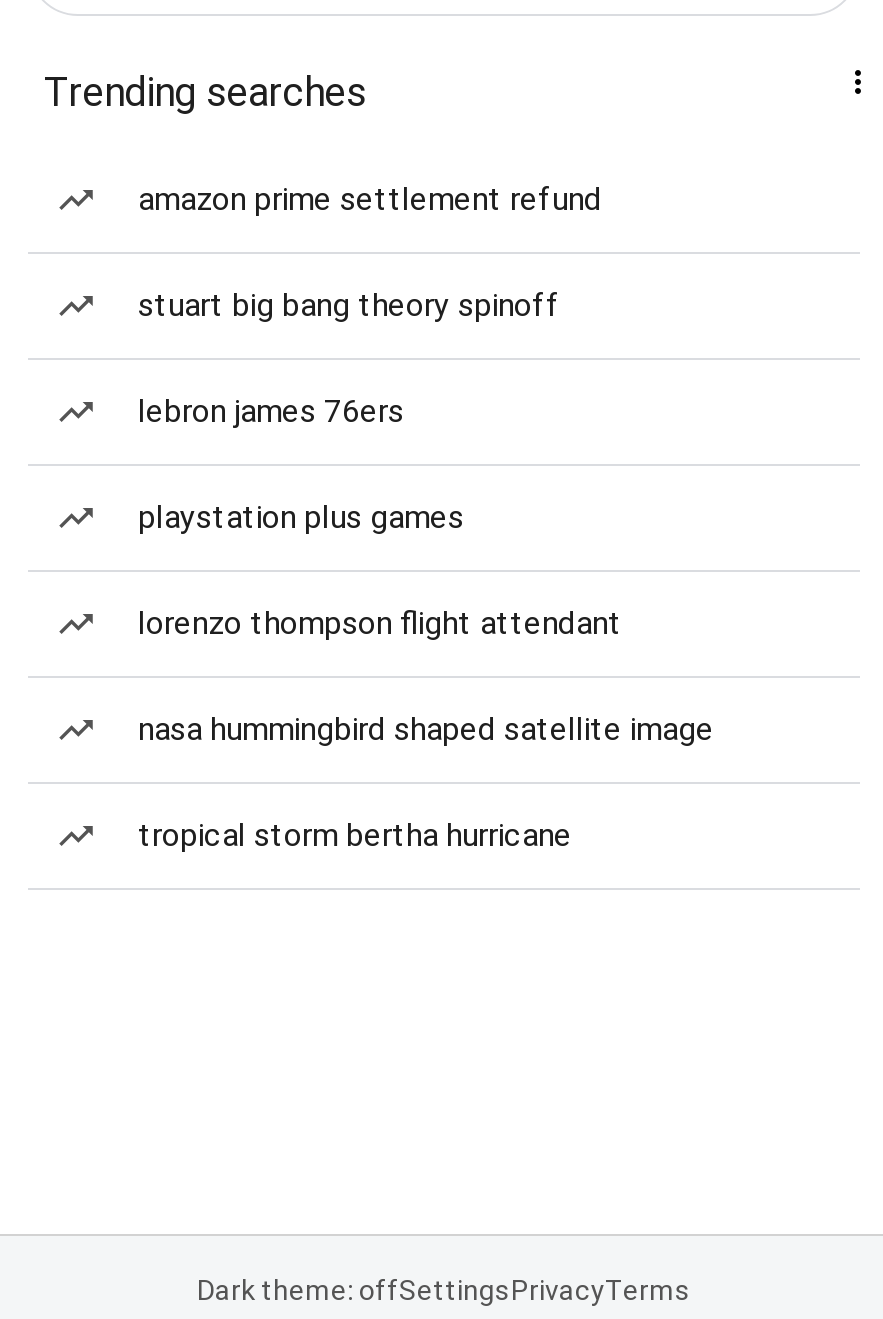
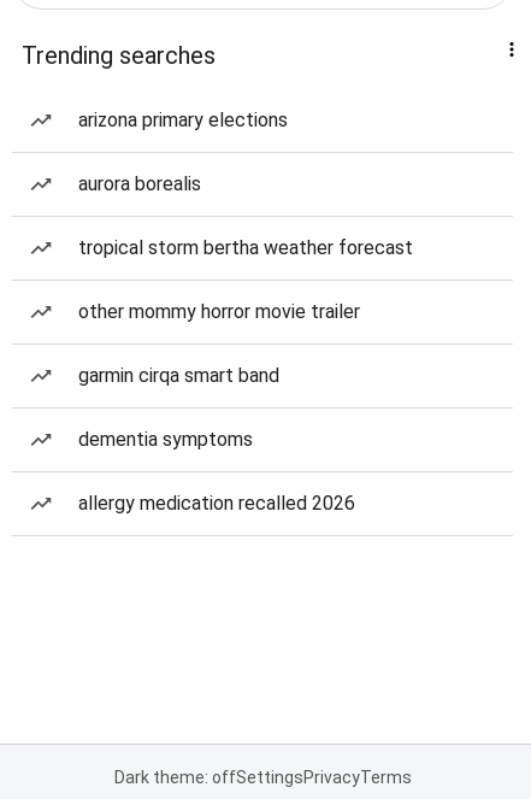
- amazon prime settlement refund
+ arizona primary elections

- stuart big bang theory spinoff
+ aurora borealis

- lebron james 76ers
+ tropical storm bertha weather forecast

- playstation plus games
+ other mommy horror movie trailer

- lorenzo thompson flight attendant
+ garmin cirqa smart band

- nasa hummingbird shaped satellite image
+ dementia symptoms

- tropical storm bertha hurricane
+ allergy medication recalled 2026
